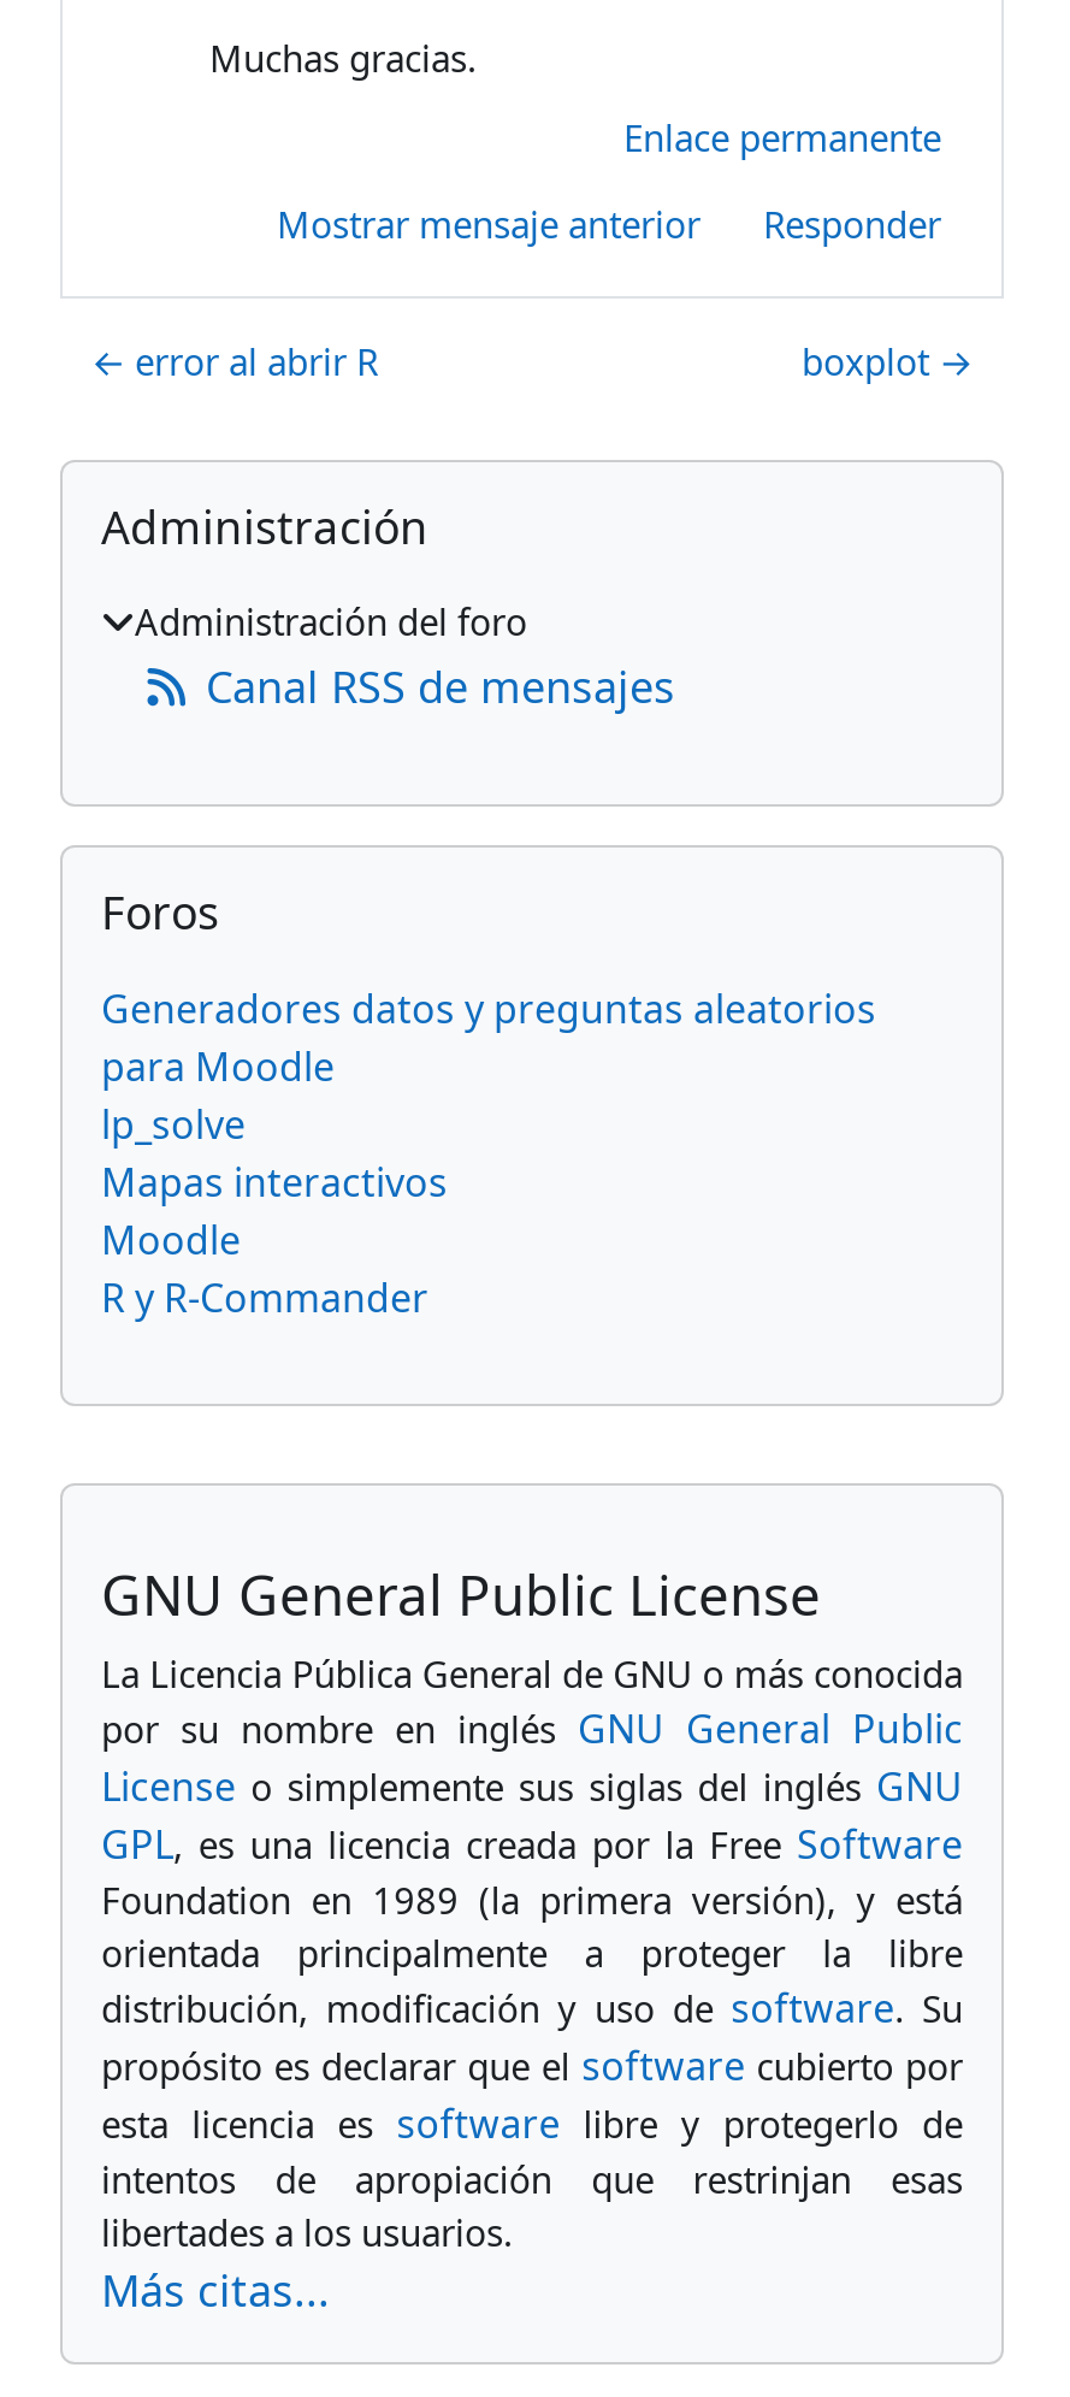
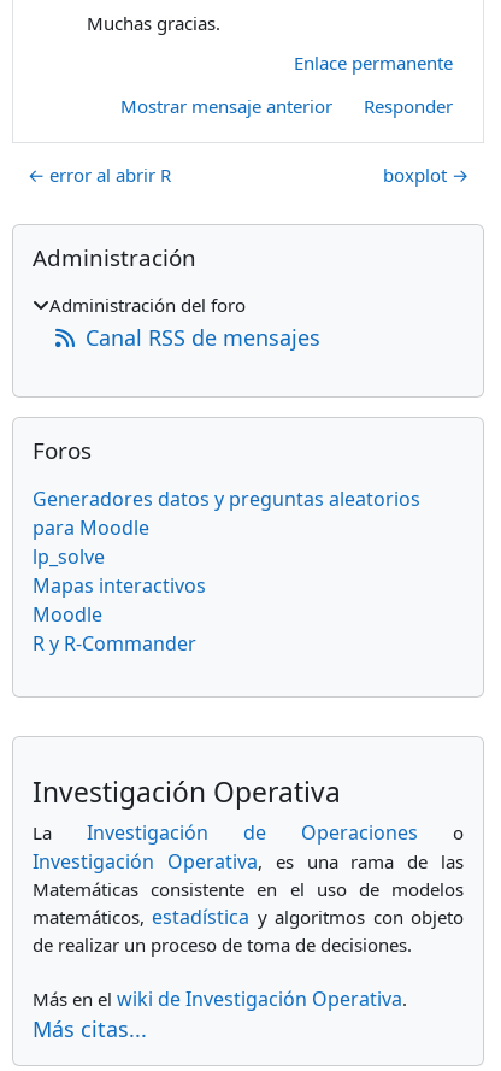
- GNU General Public License
- La Licencia Pública General de GNU o más conocida
- por su nombre en inglés GNU General Public
- License o simplemente sus siglas del inglés GNU
- GPL, es una licencia creada por la Free Software
- Foundation en 1989 (la primera versión), y está
- orientada principalmente a proteger la libre
- distribución, modificación y uso de software. Su
- propósito es declarar que el software cubierto por
- esta licencia es software libre y protegerlo de
- intentos de apropiación que restrinjan esas
- libertades a los usuarios.
+ Investigación Operativa
+ La Investigación de Operaciones o
+ Investigación Operativa, es una rama de las
+ Matemáticas consistente en el uso de modelos
+ matemáticos, estadística y algoritmos con objeto
+ de realizar un proceso de toma de decisiones.
+ Más en el wiki de Investigación Operativa.
